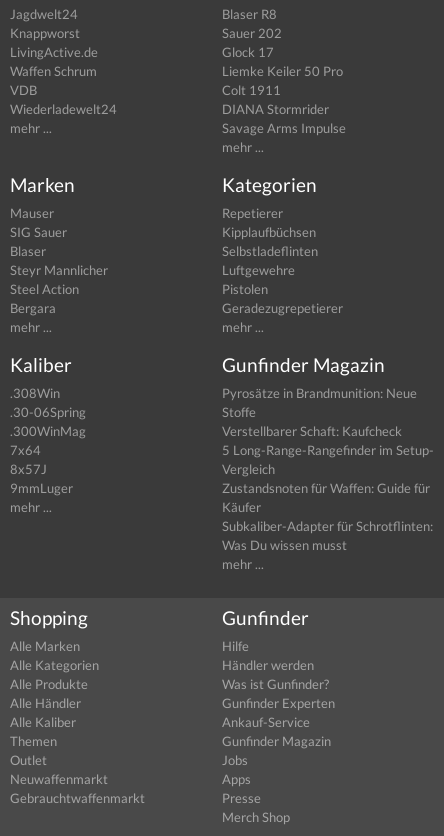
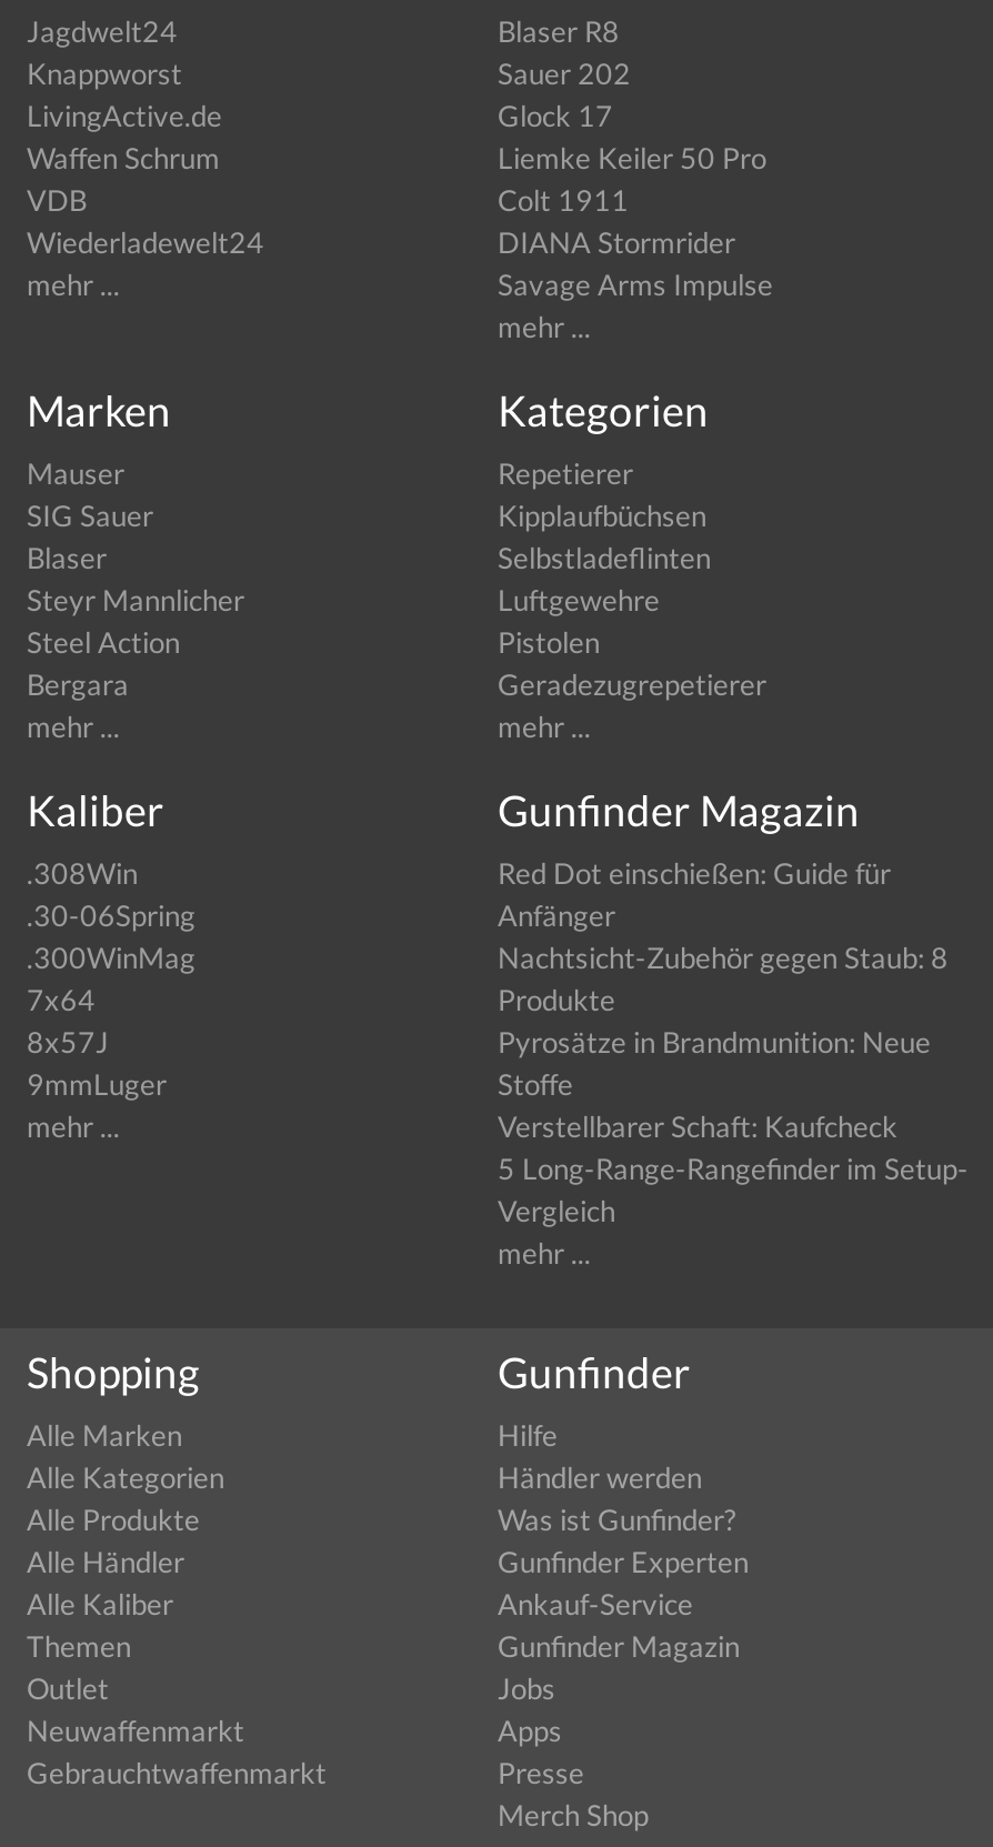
moved down: Pyrosätze in Brandmunition: Neue | Stoffe | Verstellbarer Schaft: Kaufcheck | 5 Long-Range-Rangefinder im Setup- | Vergleich

+ Red Dot einschießen: Guide für
+ Anfänger
+ Nachtsicht-Zubehör gegen Staub: 8
+ Produkte

- Zustandsnoten für Waffen: Guide für
- Käufer
- Subkaliber-Adapter für Schrotflinten:
- Was Du wissen musst
